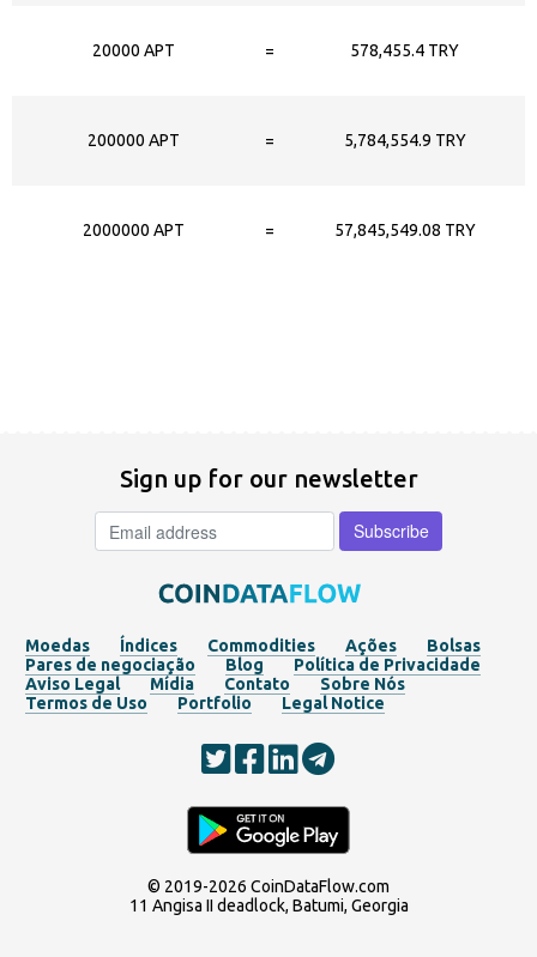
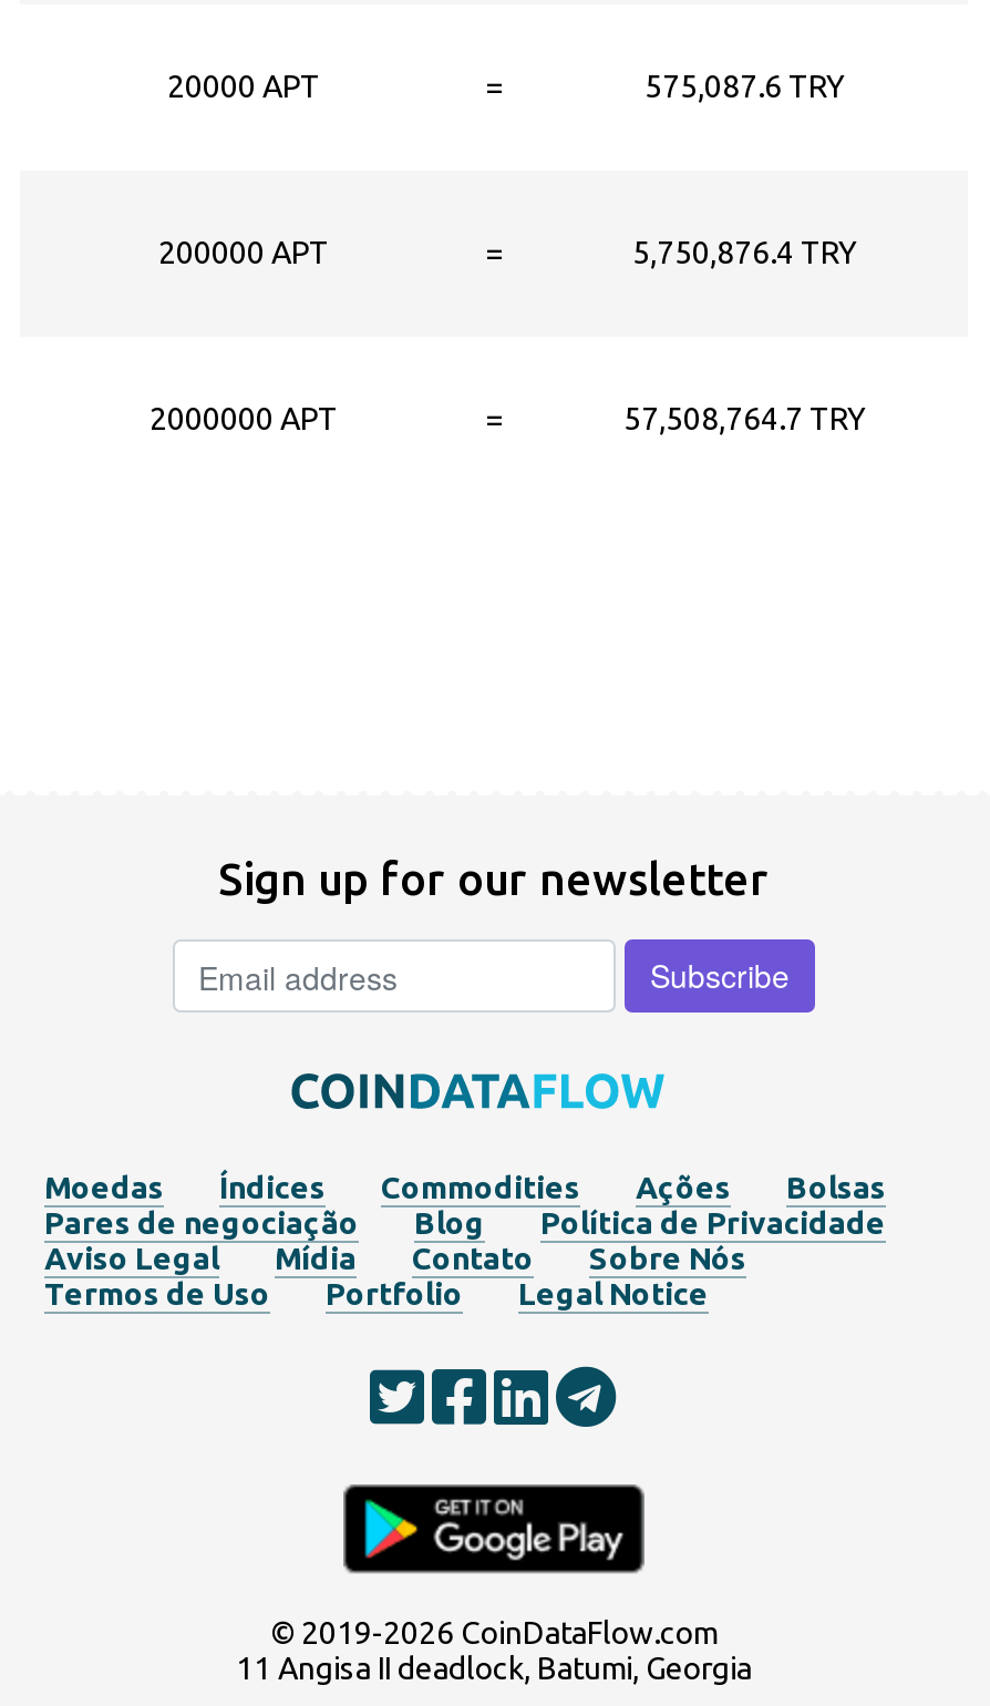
- 578,455.4 TRY
+ 575,087.6 TRY

- 5,784,554.9 TRY
+ 5,750,876.4 TRY

- 57,845,549.08 TRY
+ 57,508,764.7 TRY
